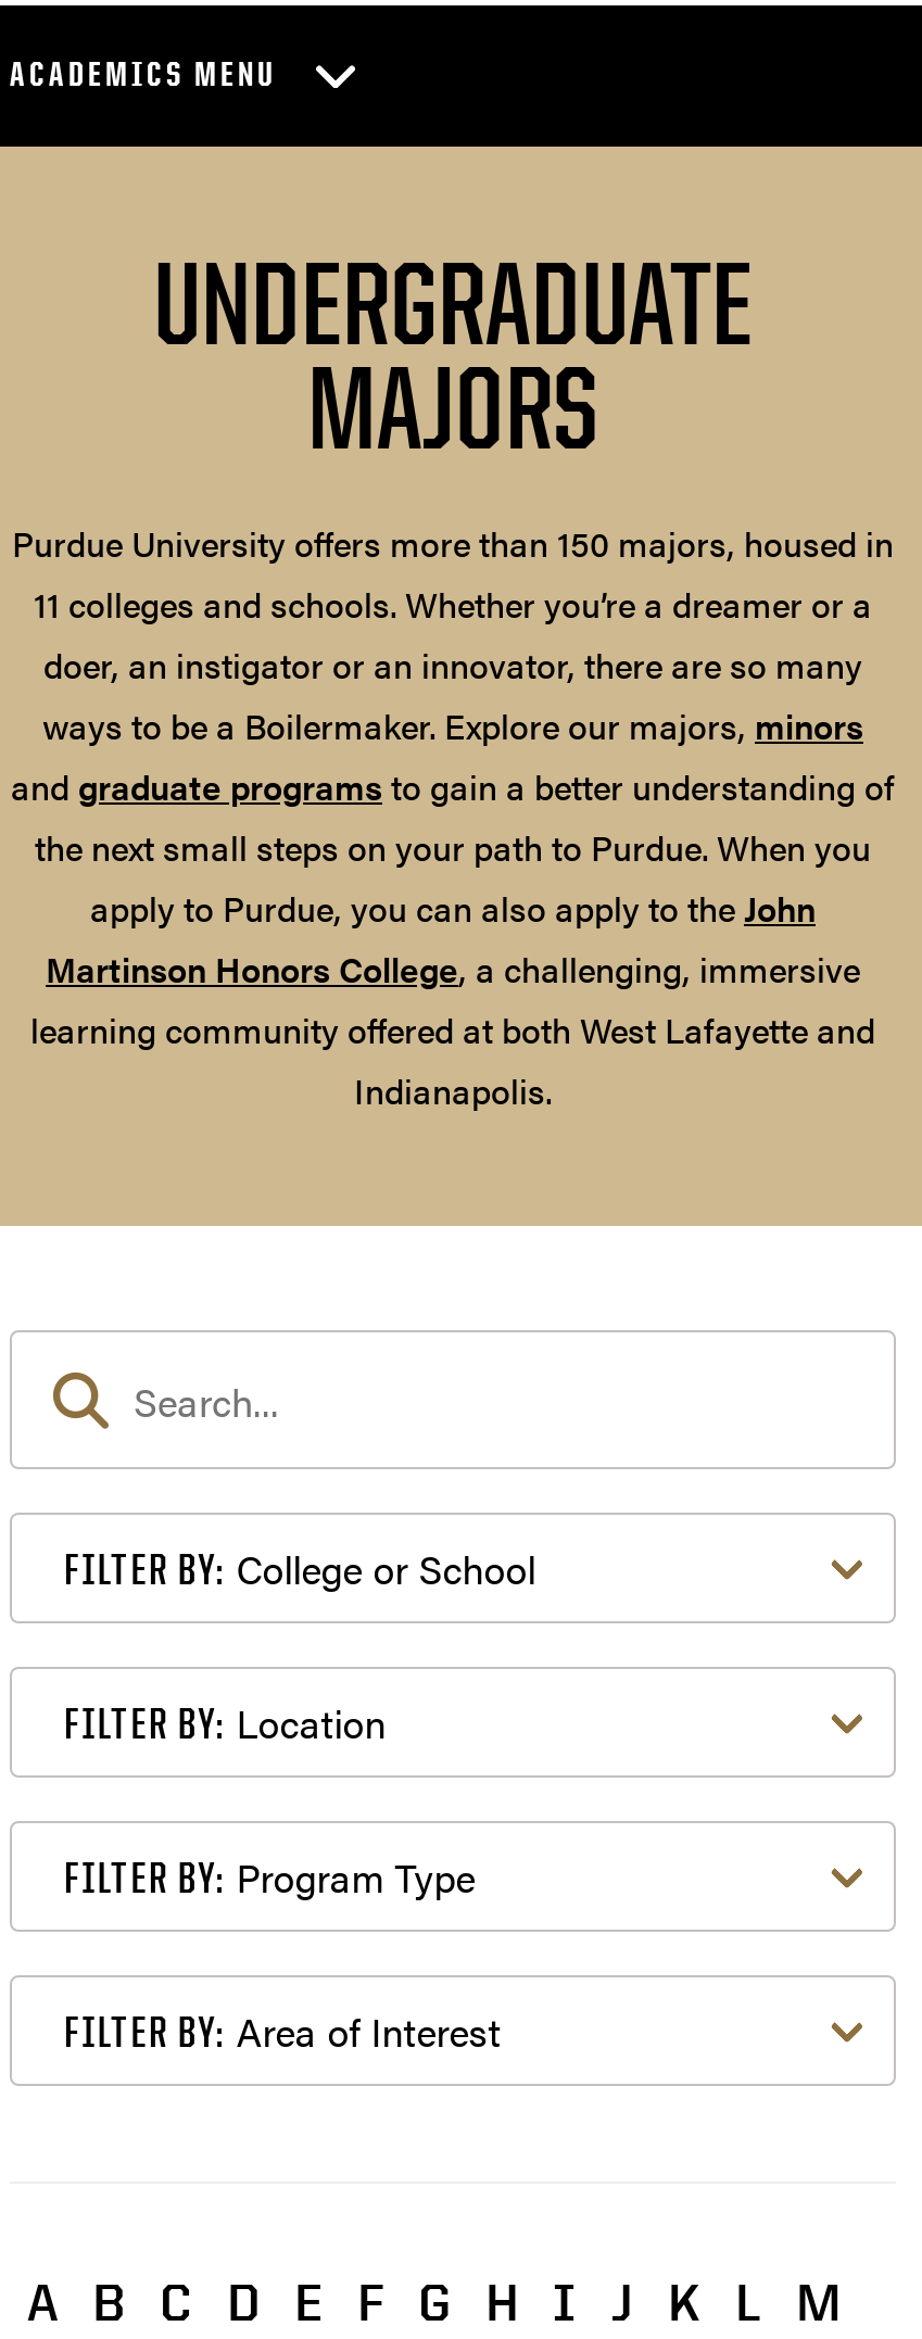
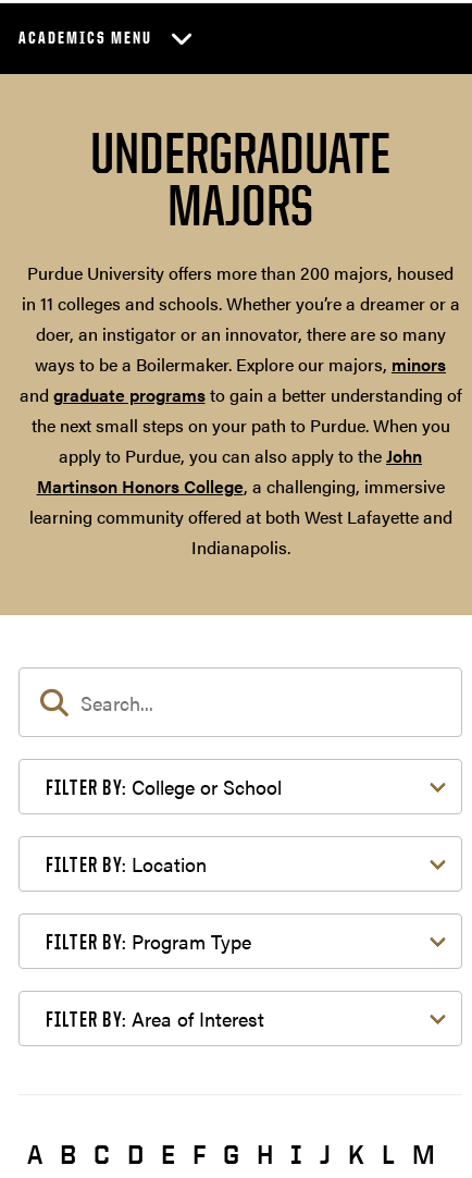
- Purdue University offers more than 150 majors, housed in
- 11 colleges and schools. Whether you’re a dreamer or a
+ Purdue University offers more than 200 majors, housed
+ in 11 colleges and schools. Whether you’re a dreamer or a
